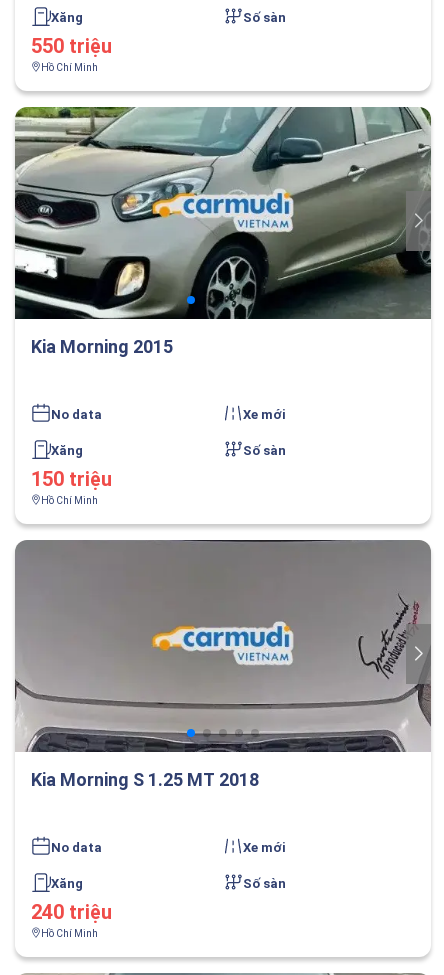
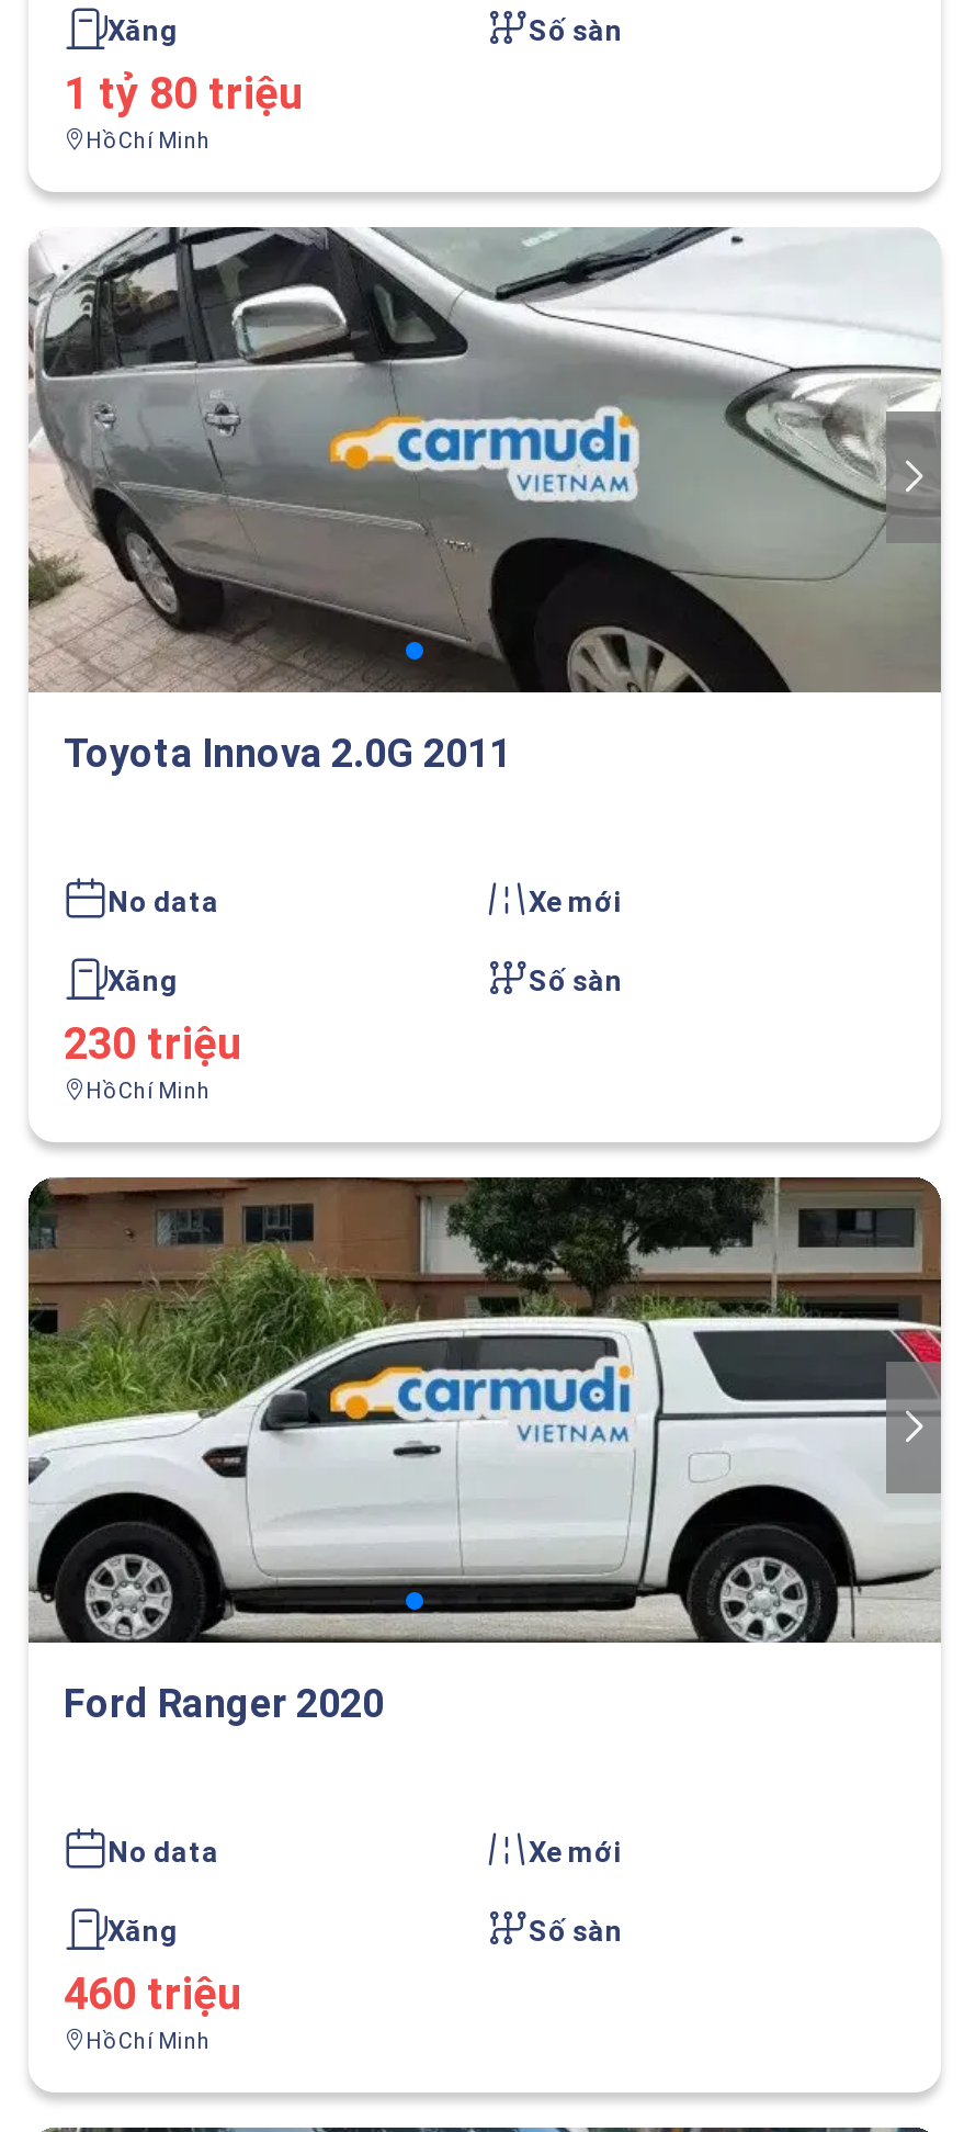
- 550 triệu
+ 1 tỷ 80 triệu

- [image]
- Kia Morning 2015
+ [image]
+ Toyota Innova 2.0G 2011

- 150 triệu
+ 230 triệu

- [image]
- Kia Morning S 1.25 MT 2018
+ [image]
+ Ford Ranger 2020

- 240 triệu
+ 460 triệu
